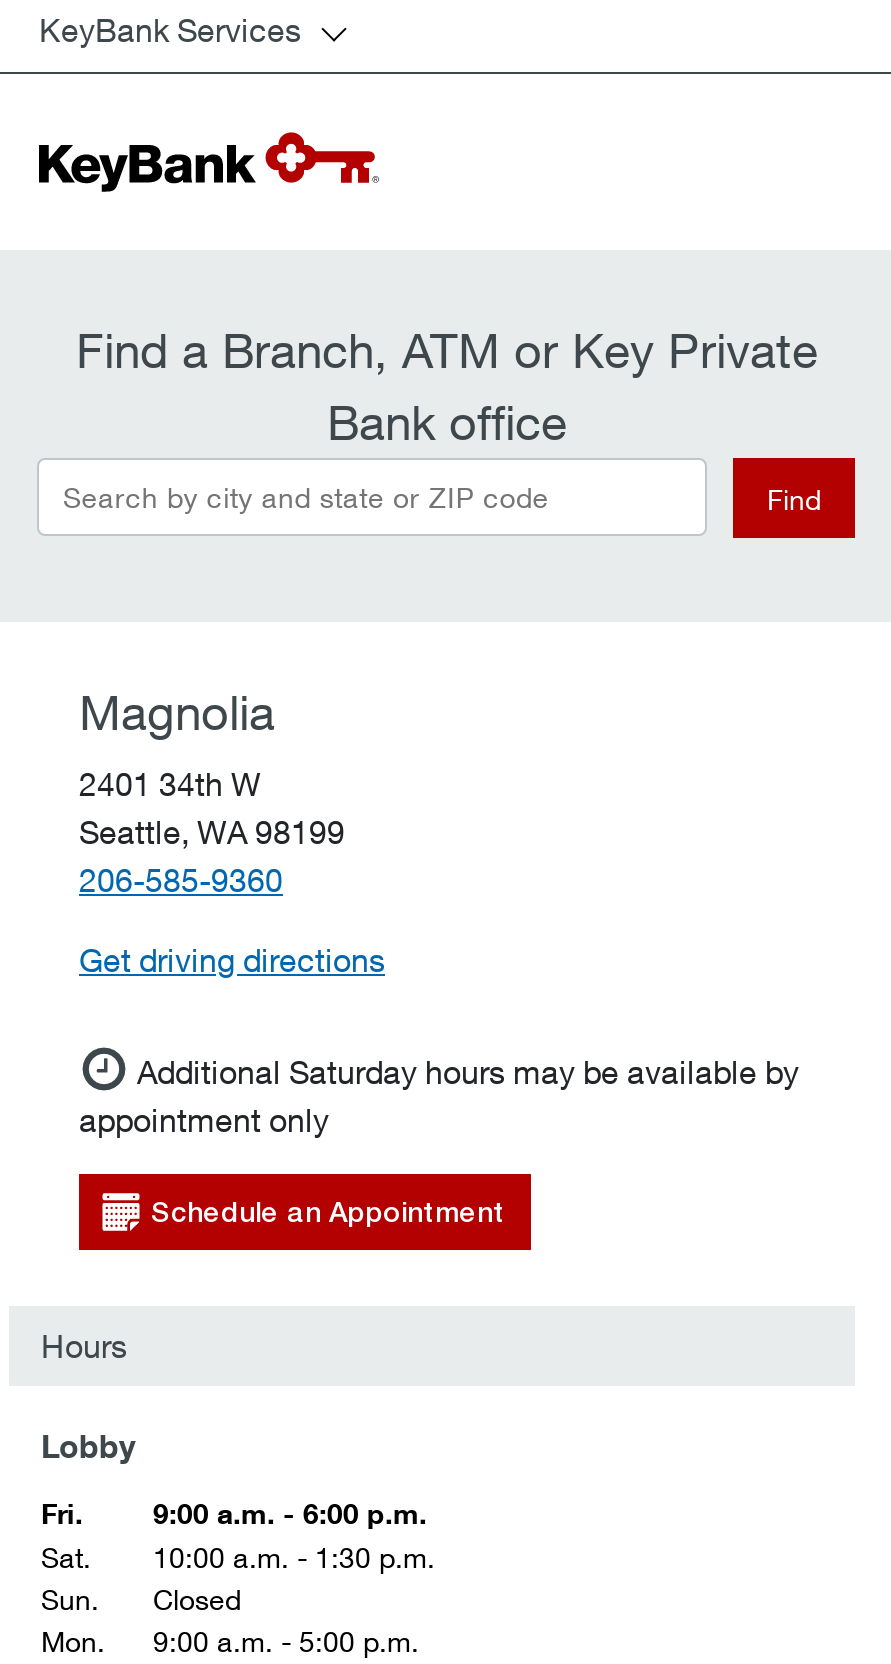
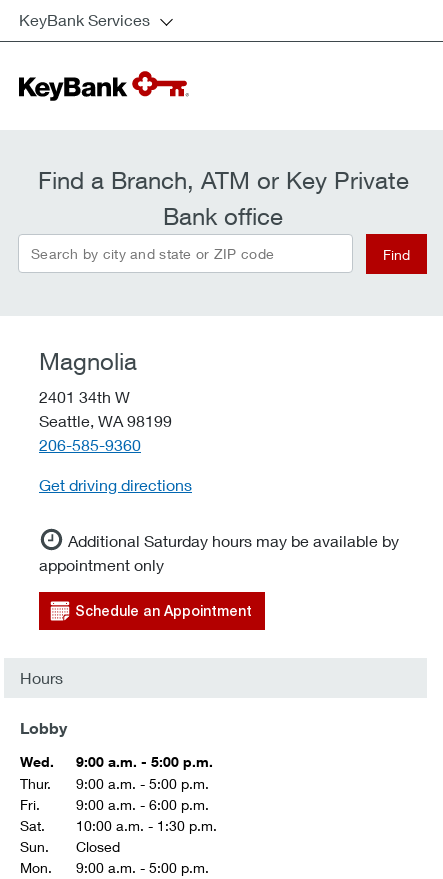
+ Wed.
+ 9:00 a.m. - 5:00 p.m.
+ Thur.
+ 9:00 a.m. - 5:00 p.m.
